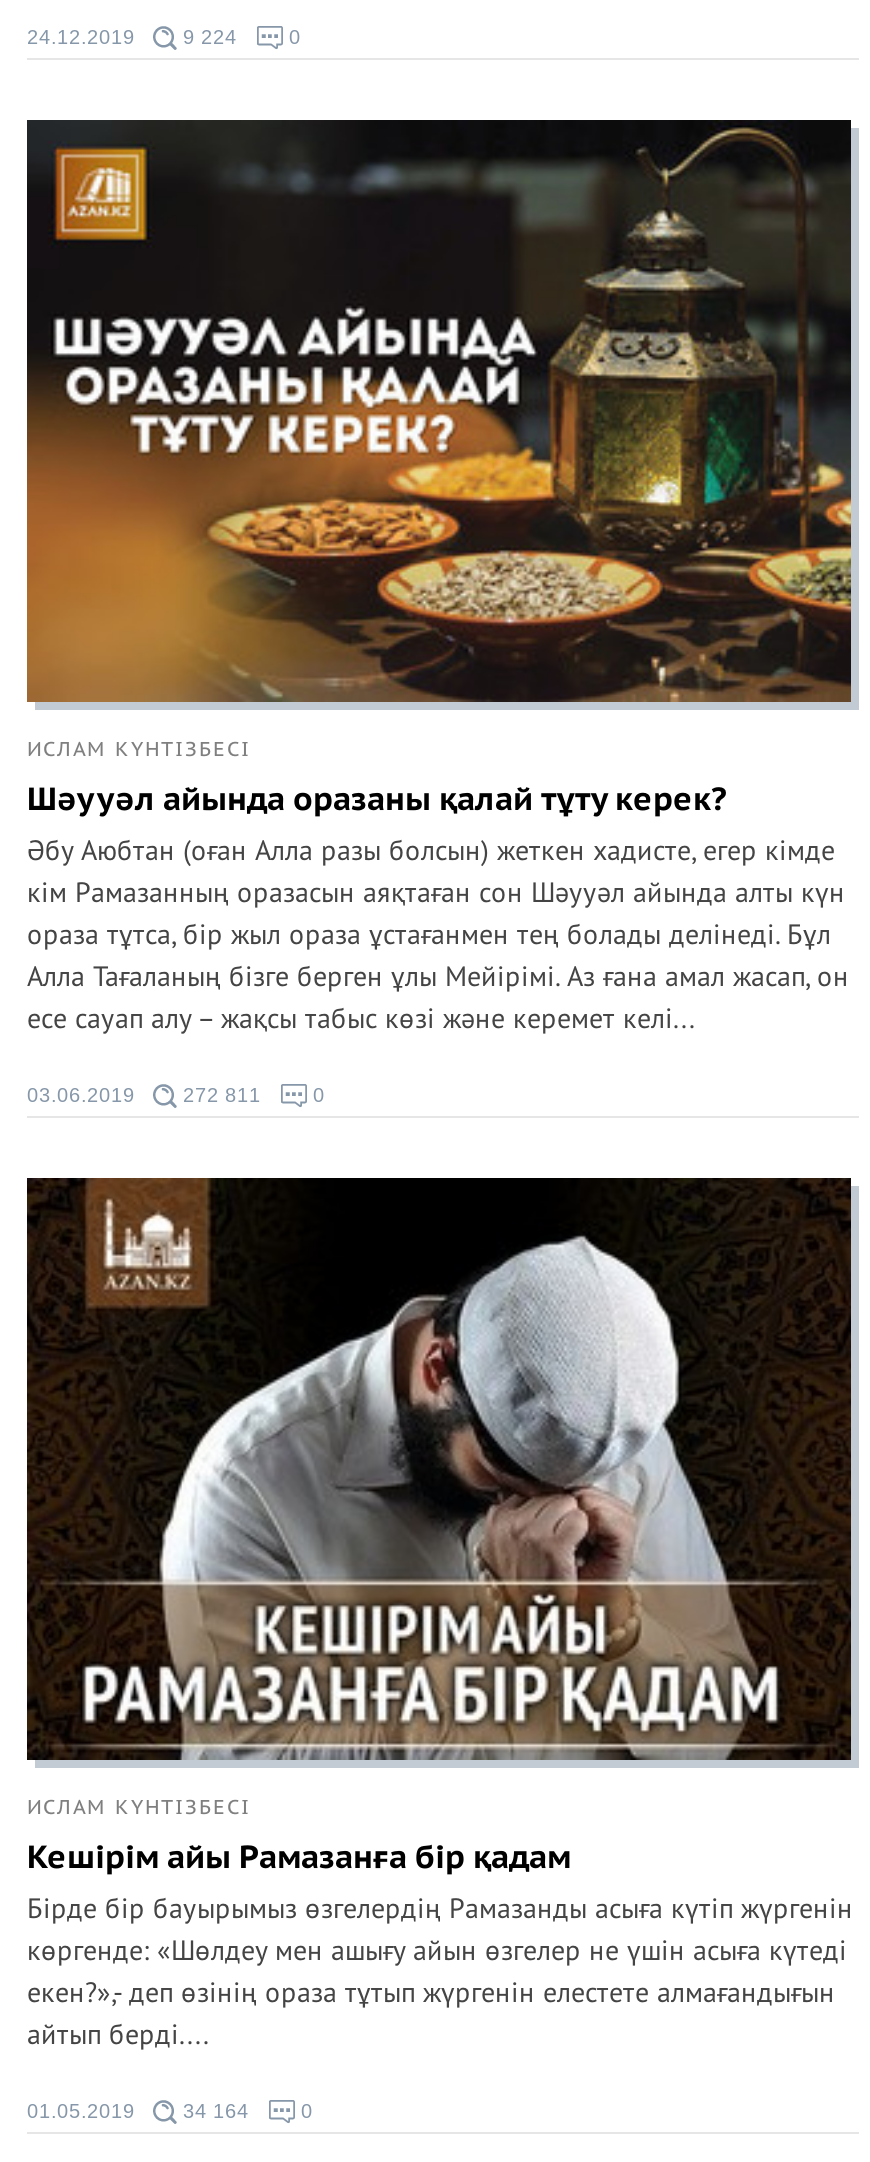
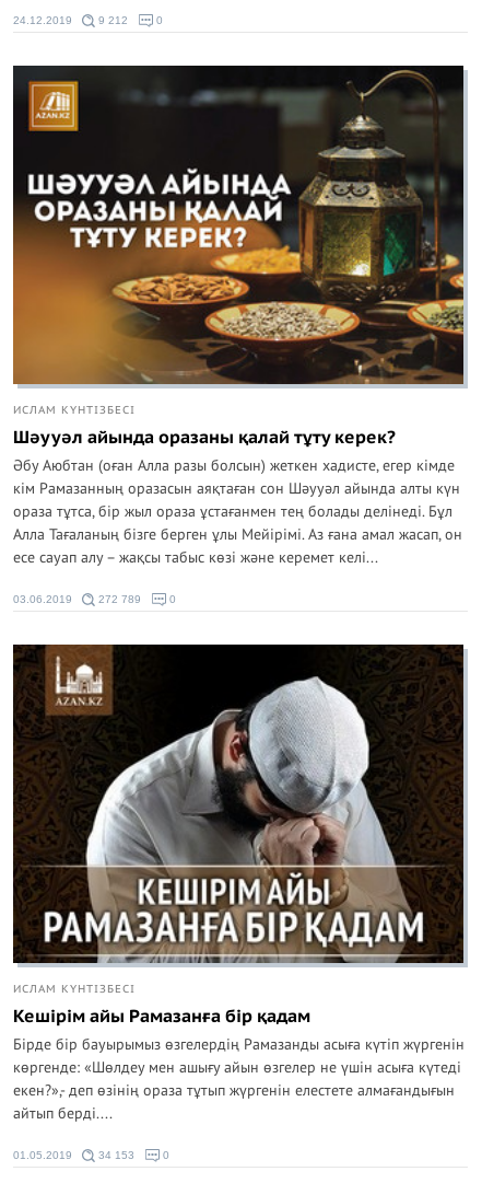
- 24.12.2019 9 224
+ 24.12.2019 9 212

- 03.06.2019 272 811
+ 03.06.2019 272 789

- 01.05.2019 34 164
+ 01.05.2019 34 153
